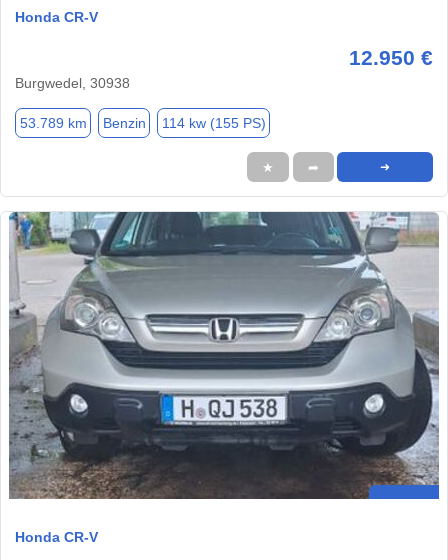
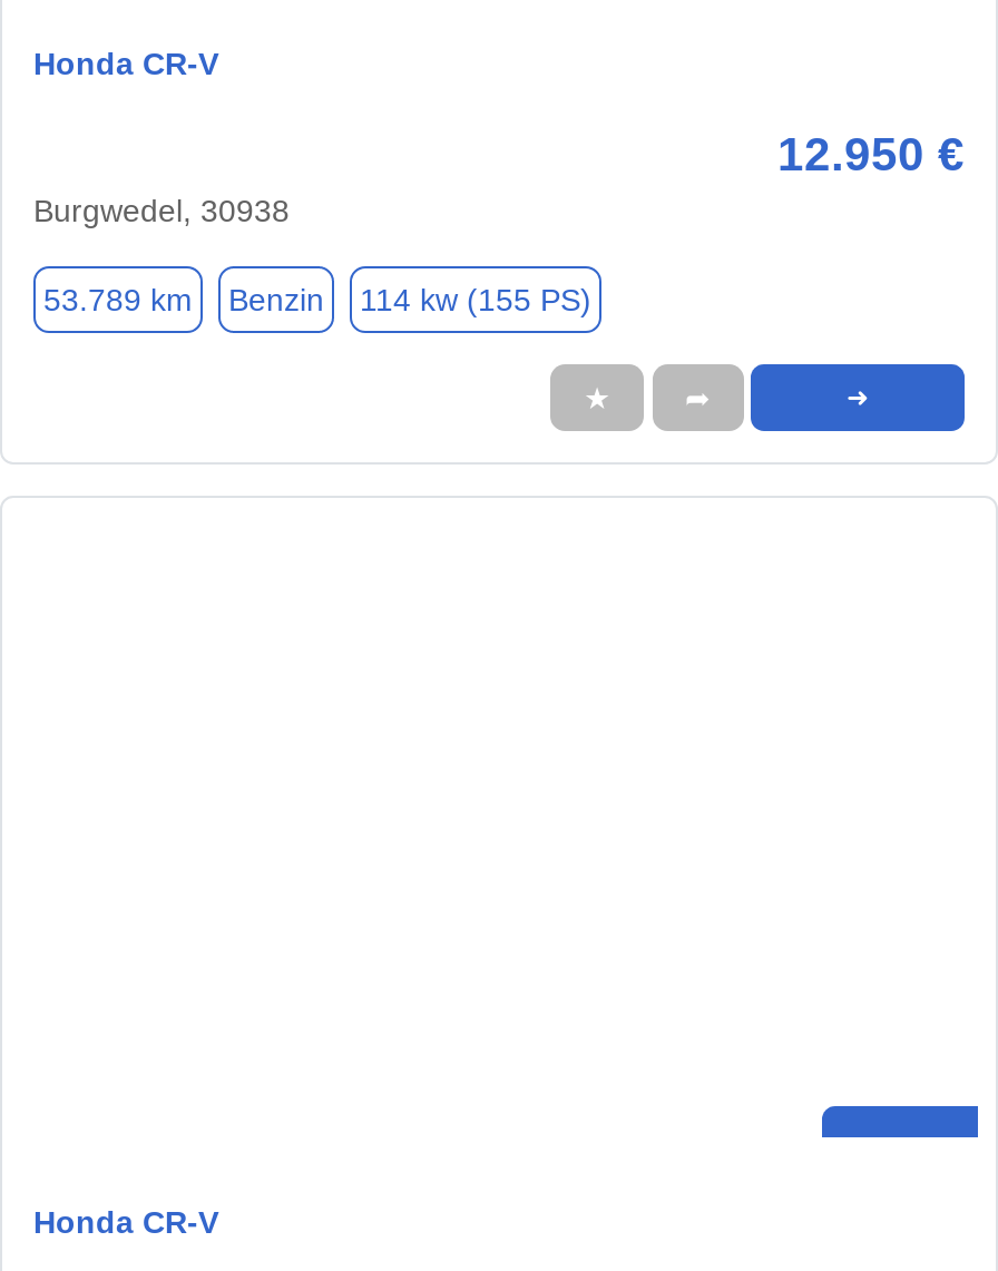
- [image]
